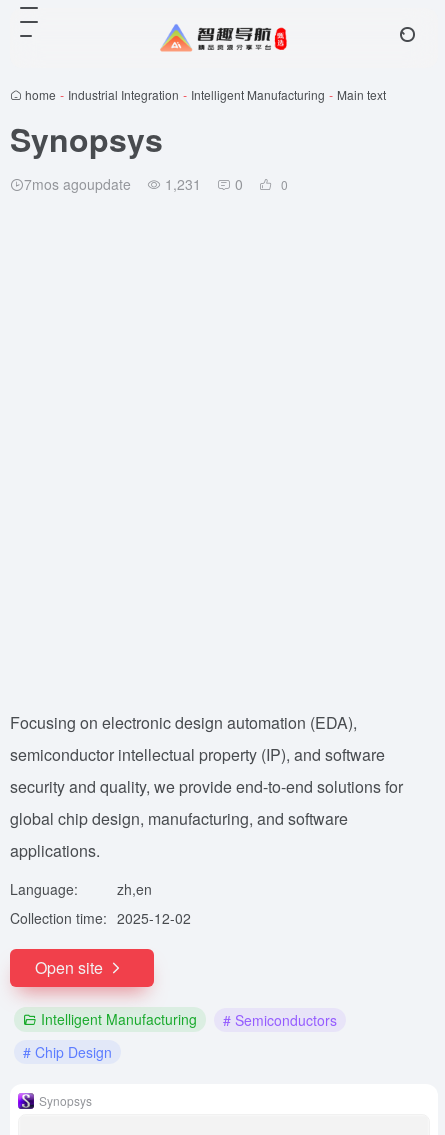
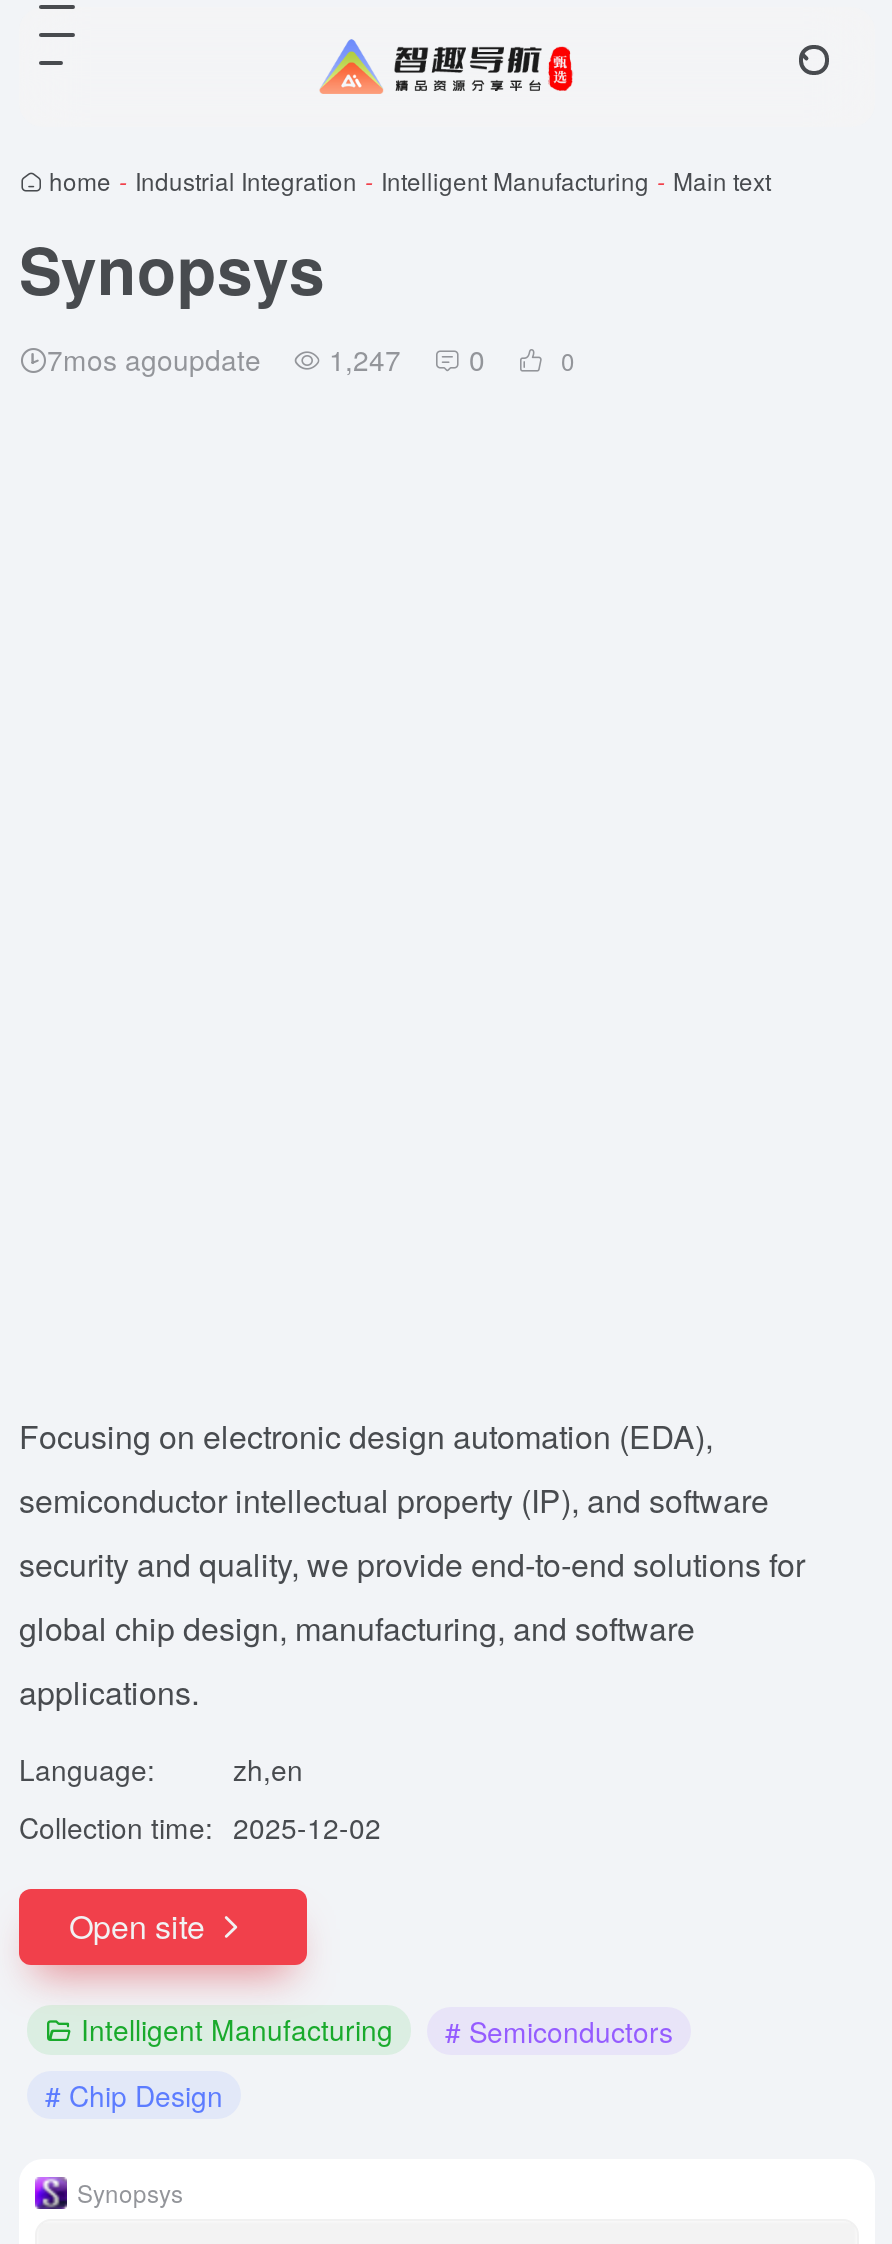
- 7mos agoupdate 1,231 0
+ 7mos agoupdate 1,247 0
